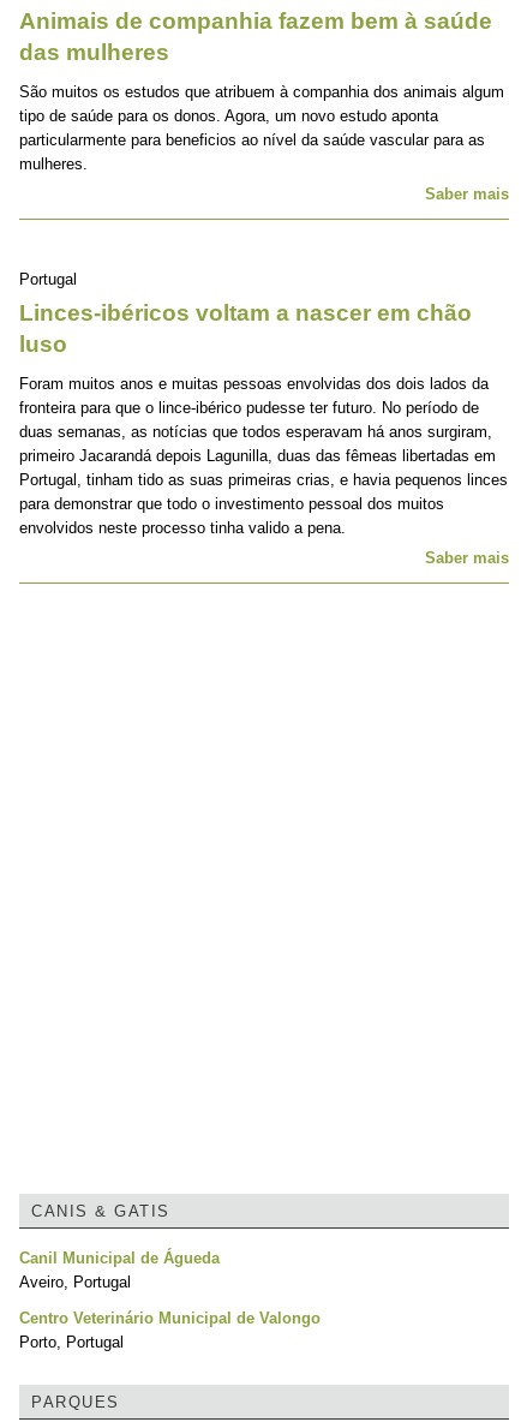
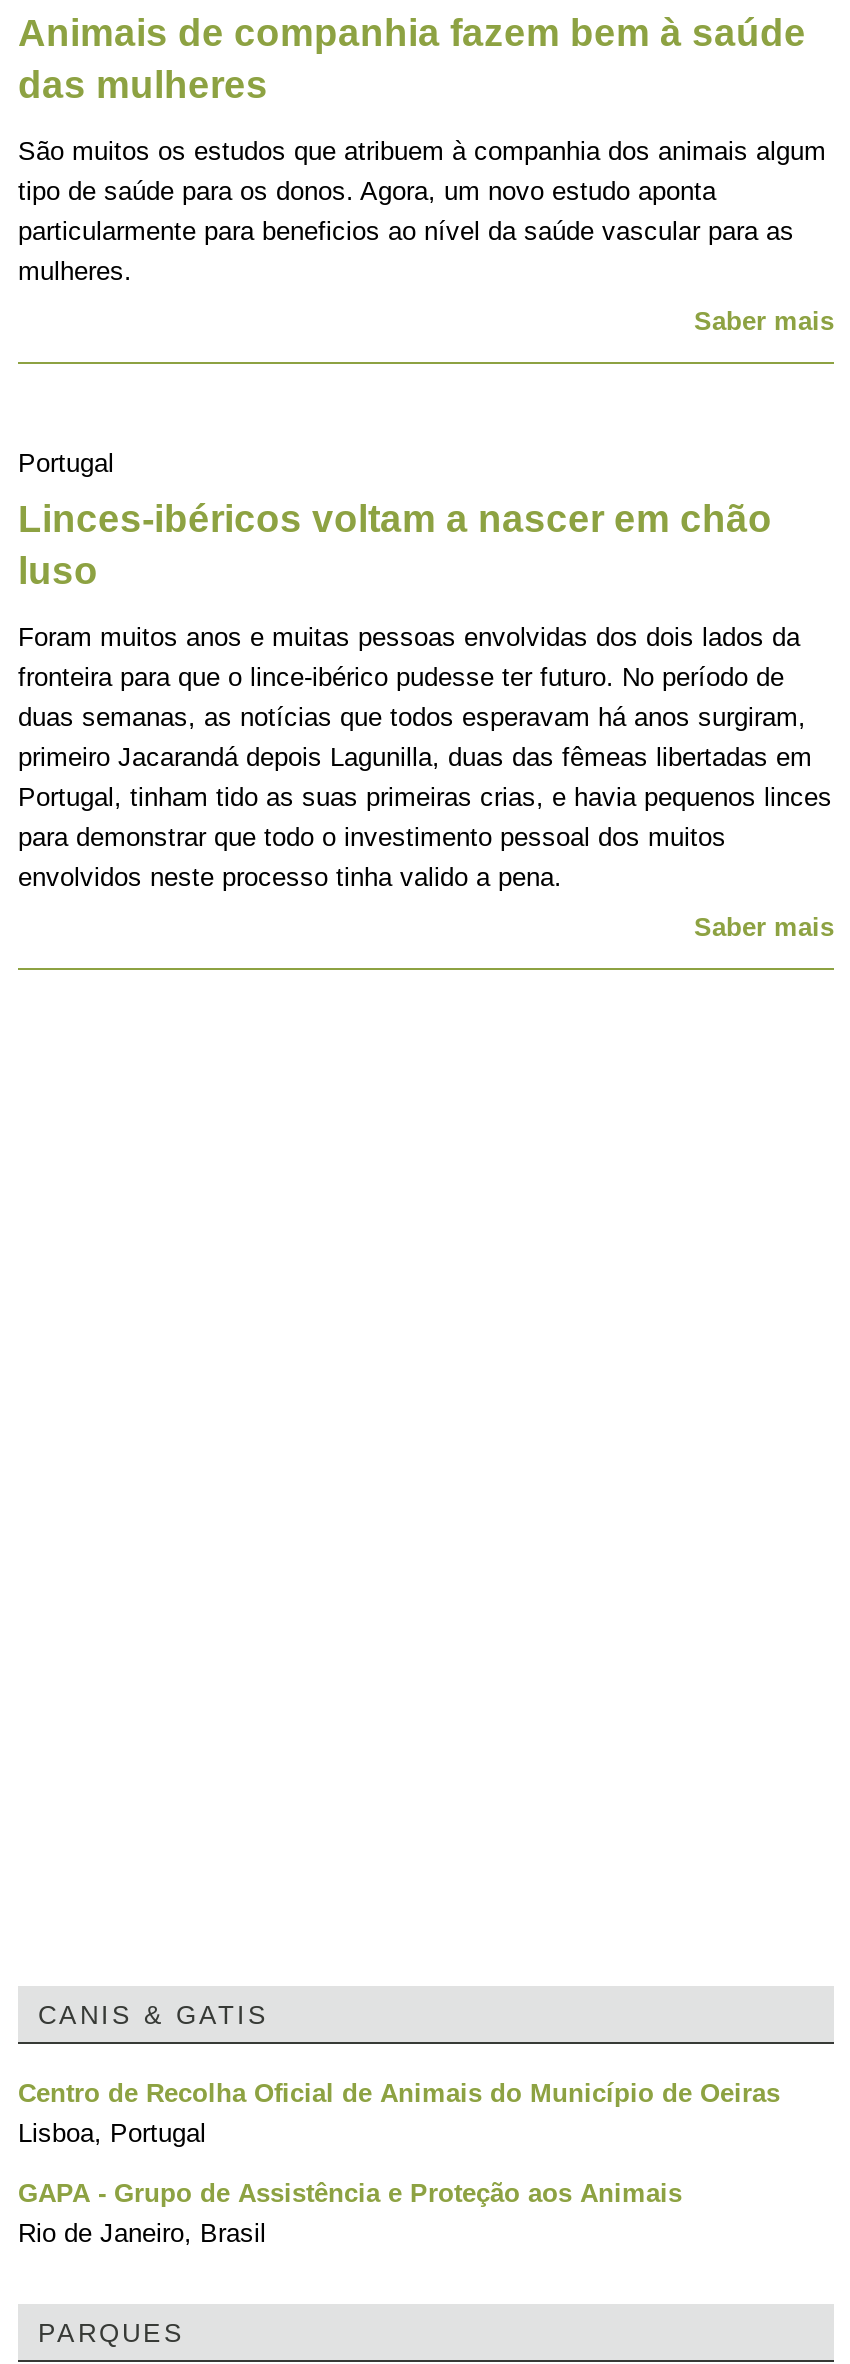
- Canil Municipal de Águeda
- Aveiro, Portugal
+ Centro de Recolha Oficial de Animais do Município de Oeiras
+ Lisboa, Portugal

- Centro Veterinário Municipal de Valongo
- Porto, Portugal
+ GAPA - Grupo de Assistência e Proteção aos Animais
+ Rio de Janeiro, Brasil
